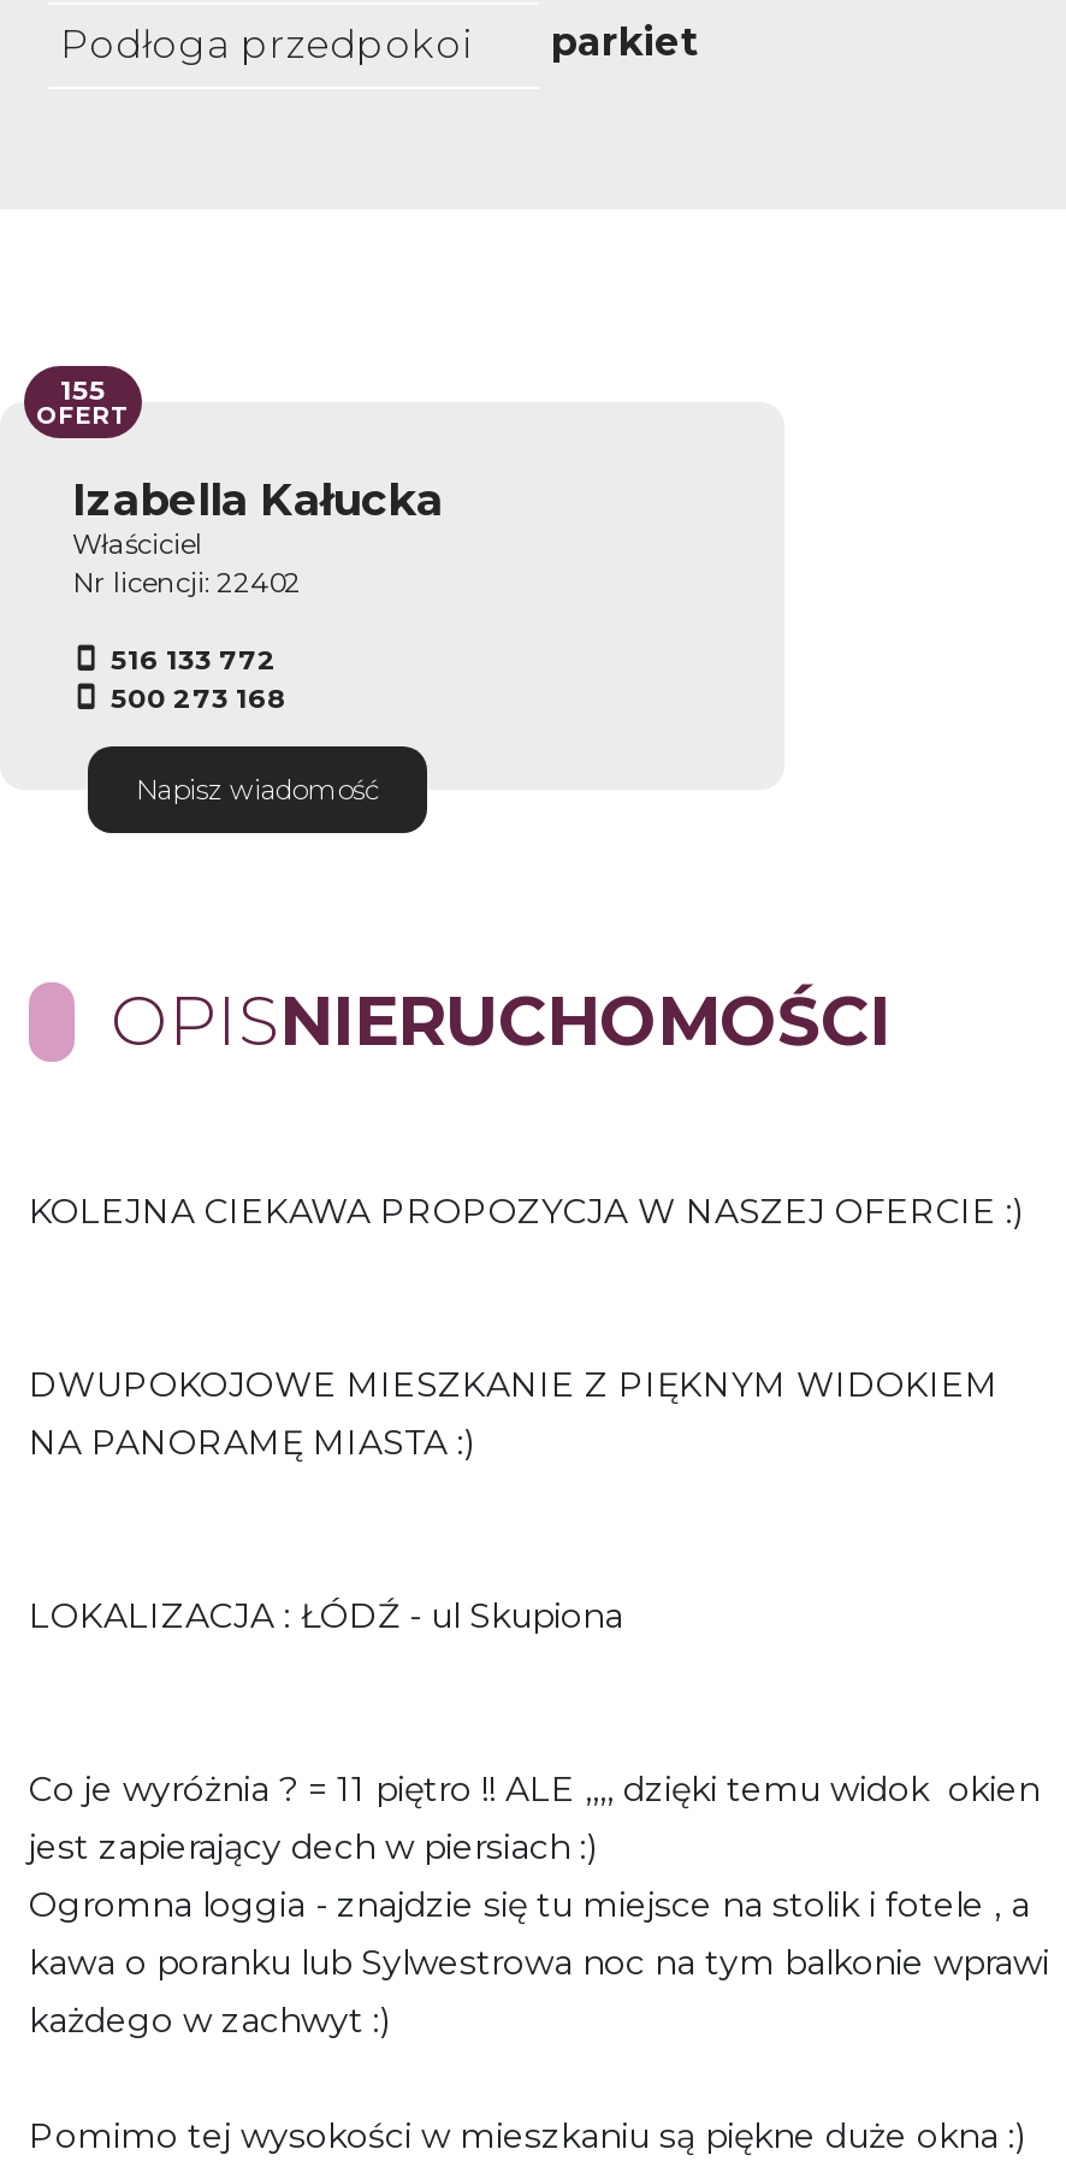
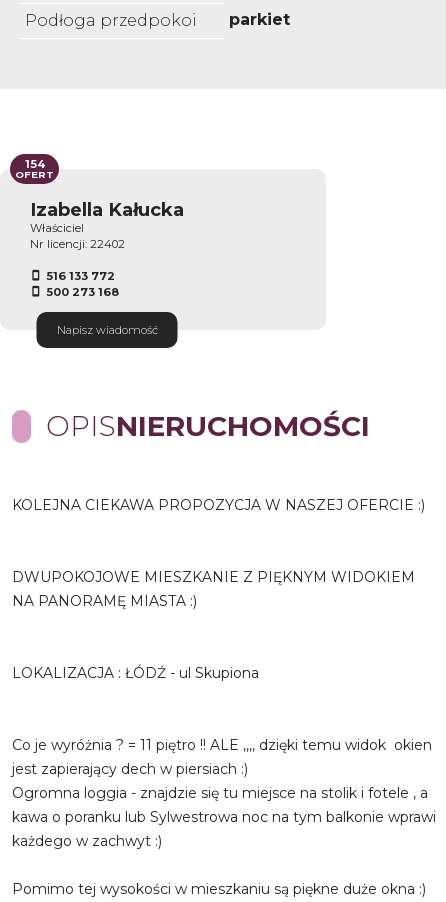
- 155
+ 154
